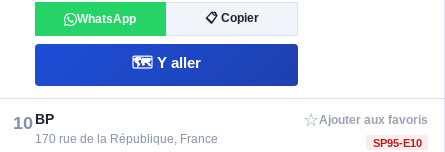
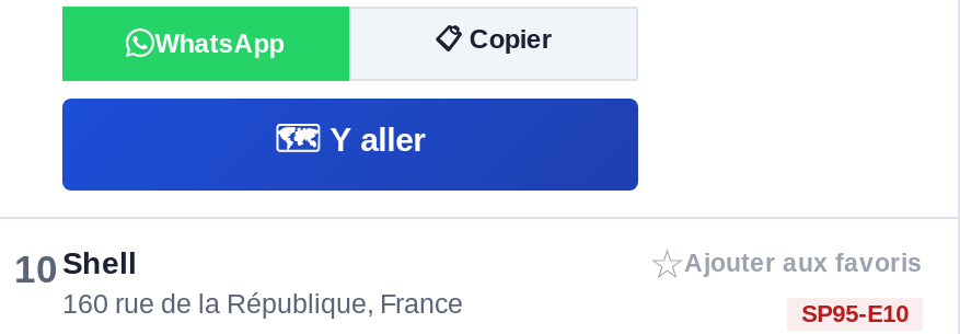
- 10 BP
- 170 rue de la République, France
+ 10 Shell
+ 160 rue de la République, France
